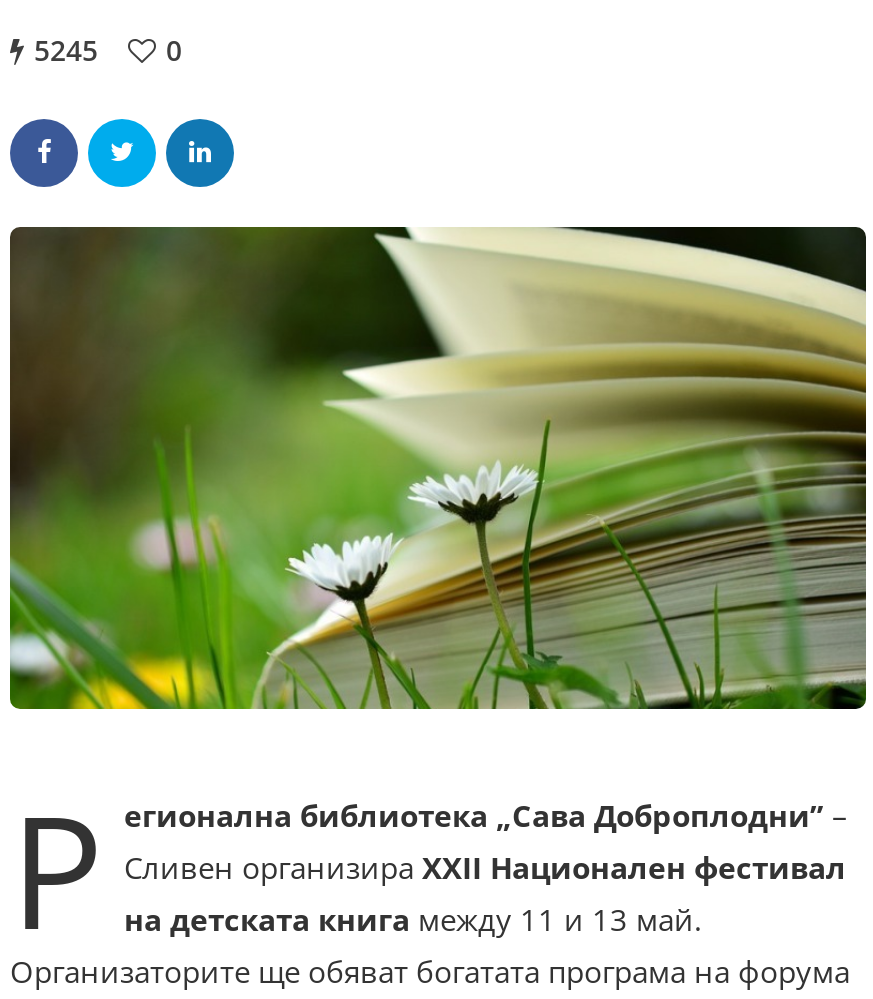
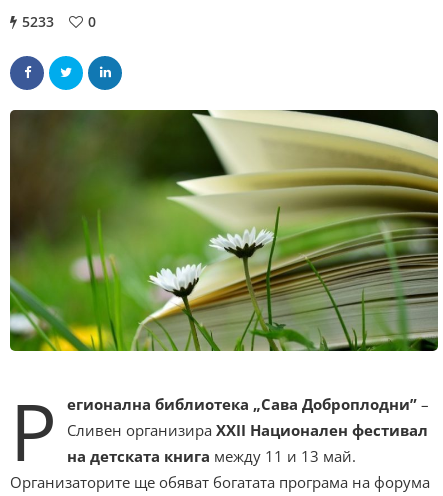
- 5245 0
+ 5233 0
